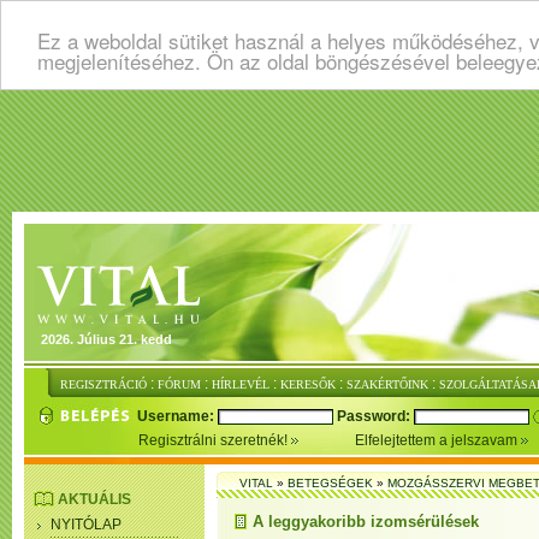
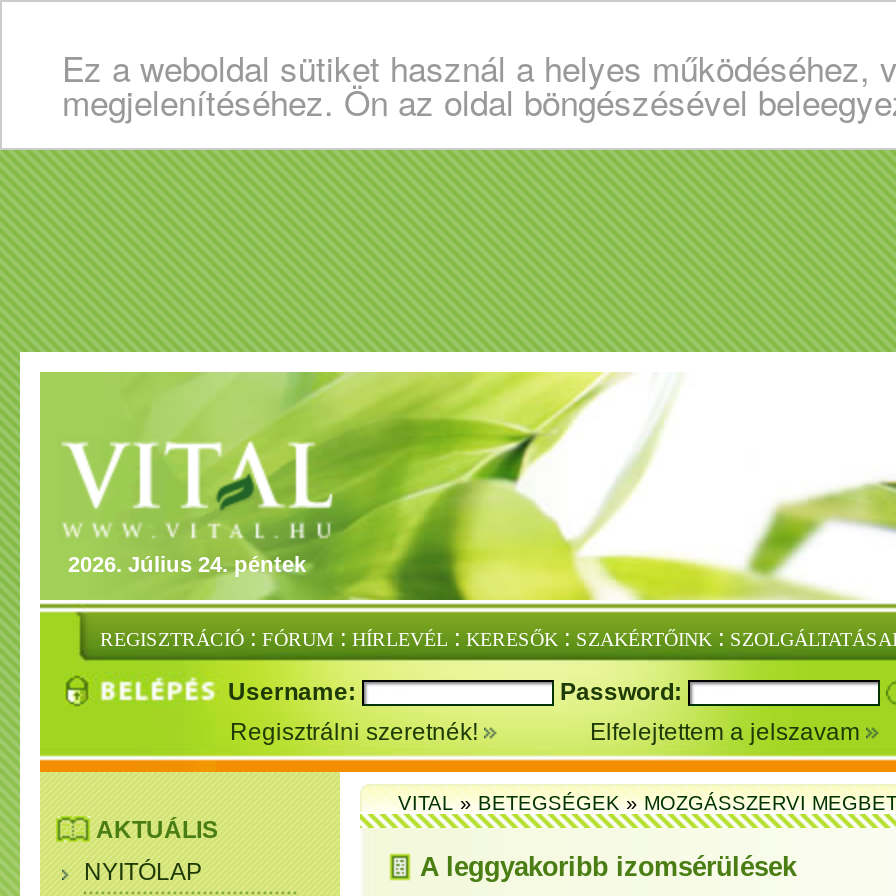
- 2026. Július 21. kedd
+ 2026. Július 24. péntek
